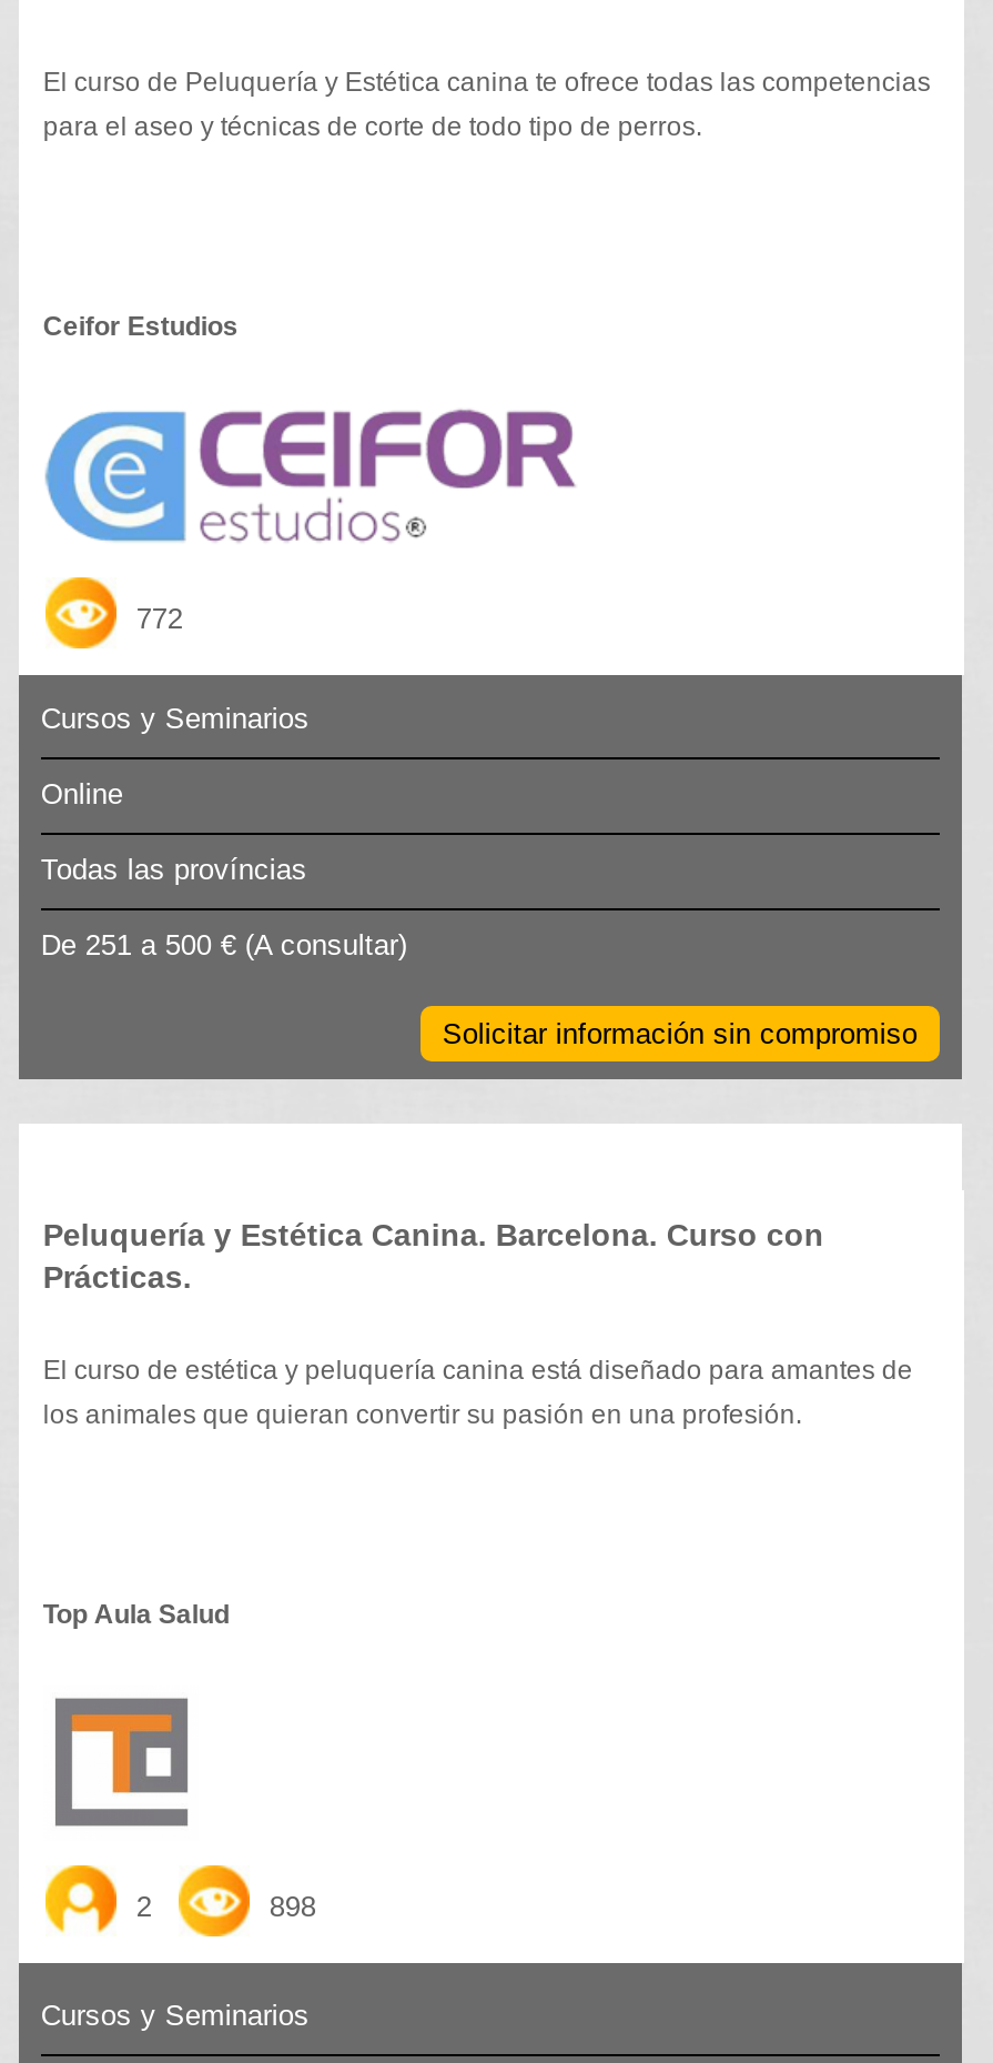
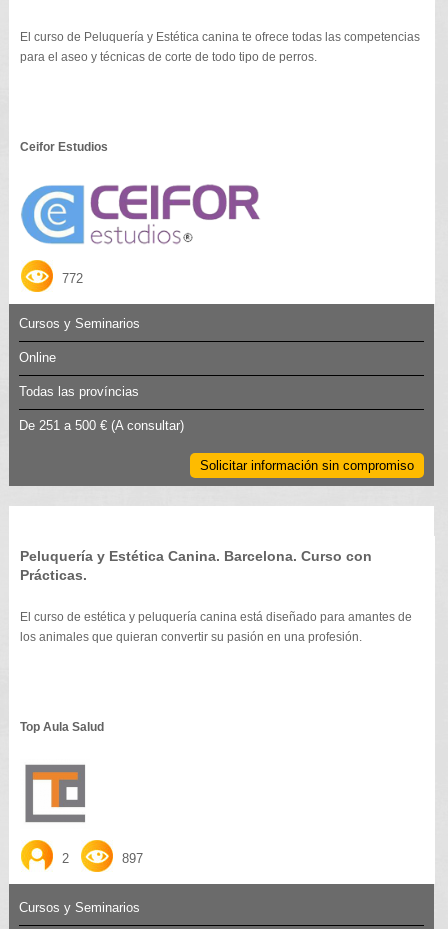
- 898
+ 897
